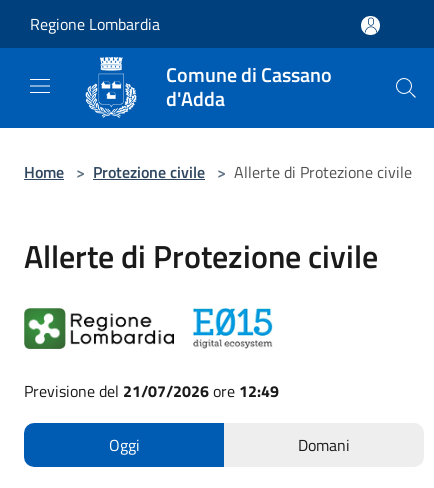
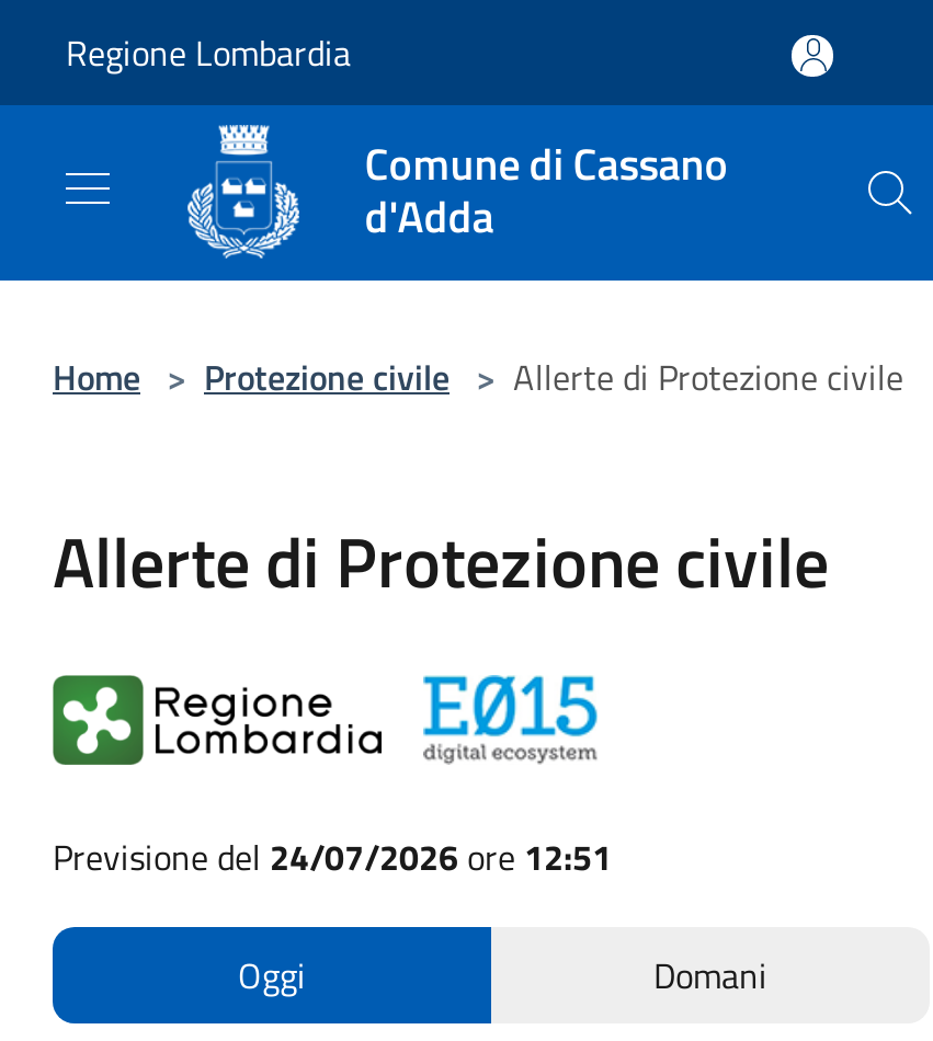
- Previsione del 21/07/2026 ore 12:49
+ Previsione del 24/07/2026 ore 12:51
